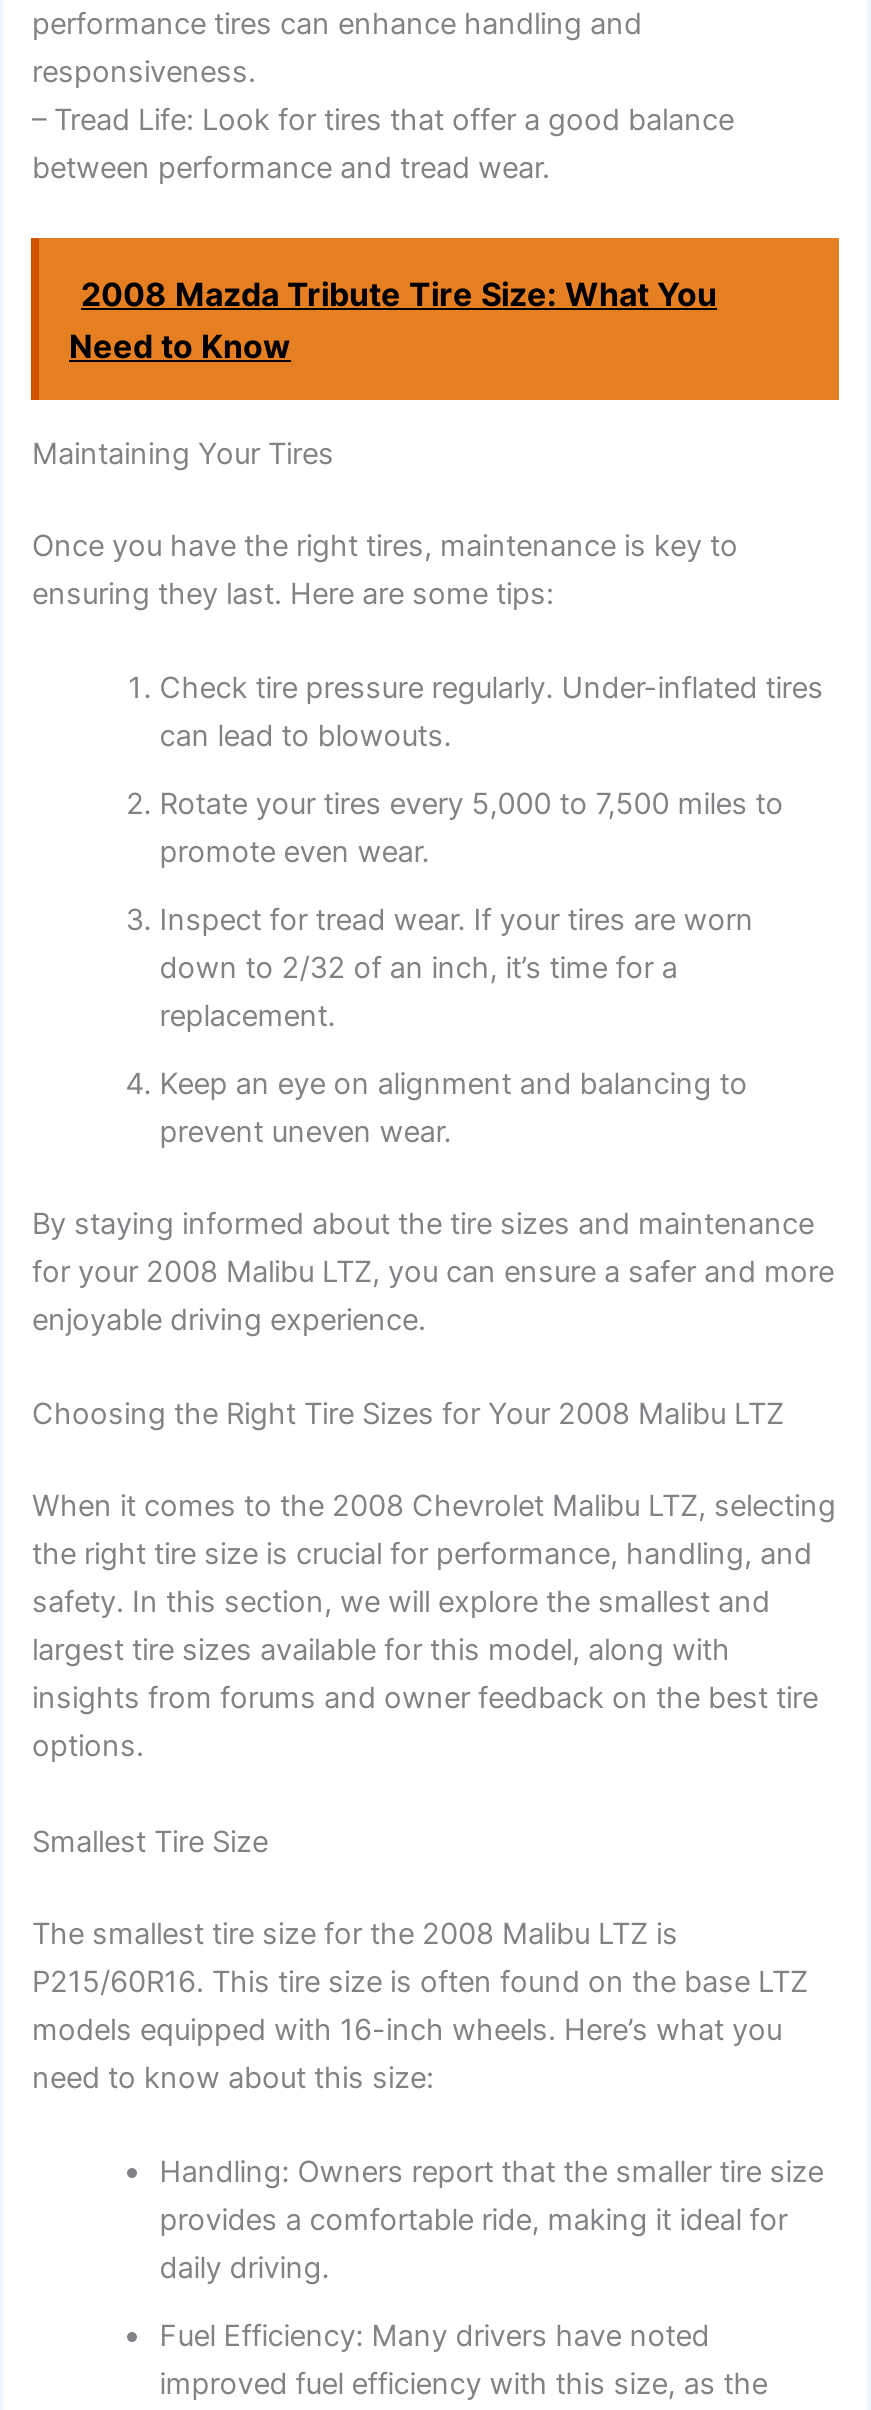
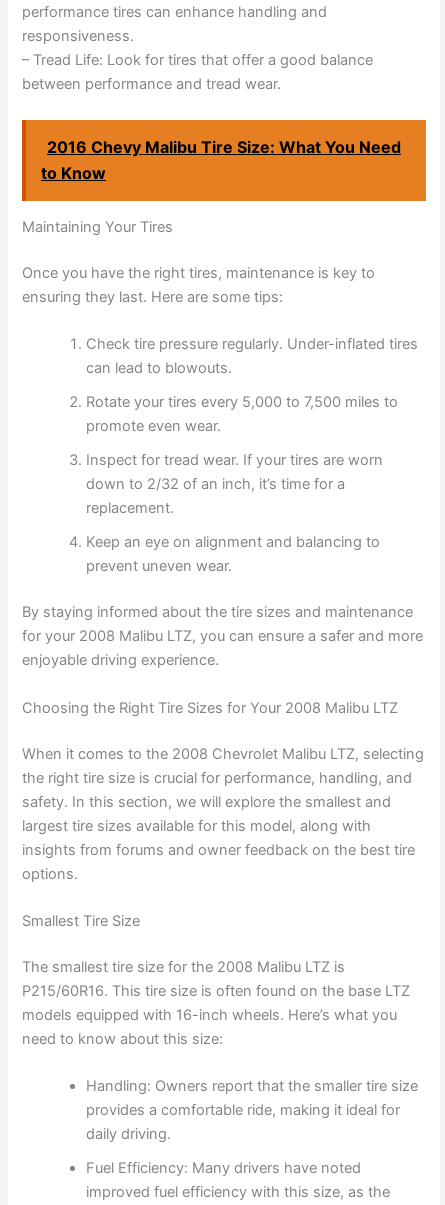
- 2008 Mazda Tribute Tire Size: What You
- Need to Know
+ 2016 Chevy Malibu Tire Size: What You Need
+ to Know
